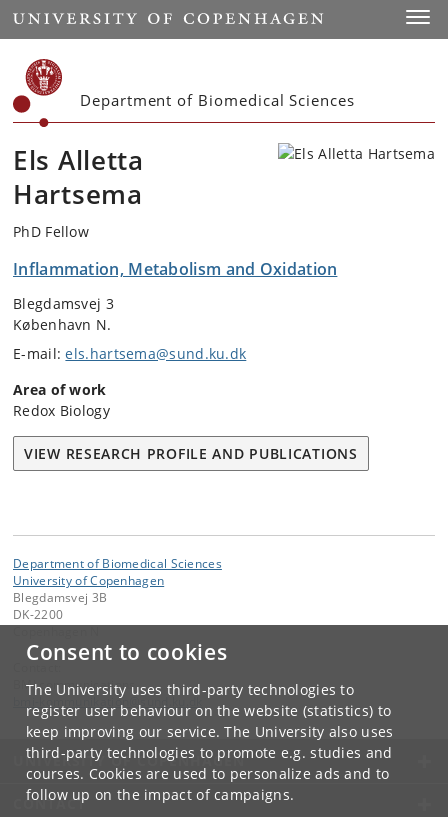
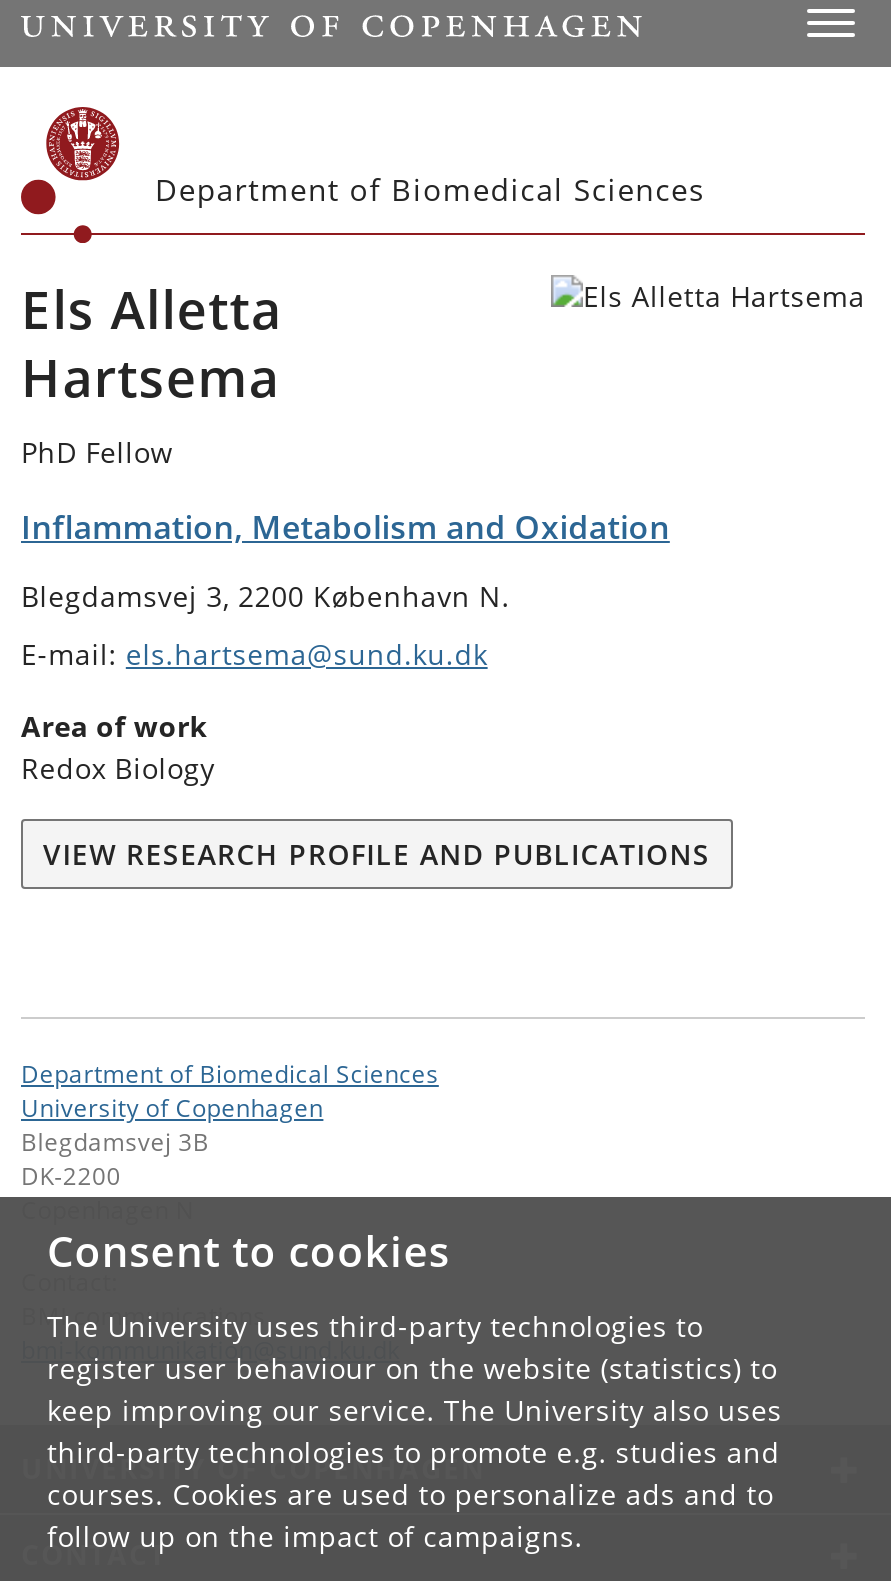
- Blegdamsvej 3
- København N.
+ Blegdamsvej 3, 2200 København N.
